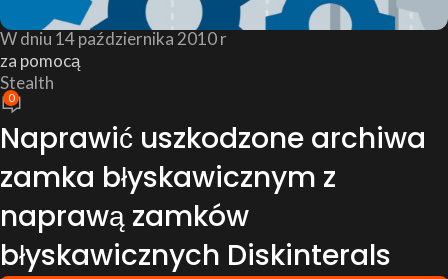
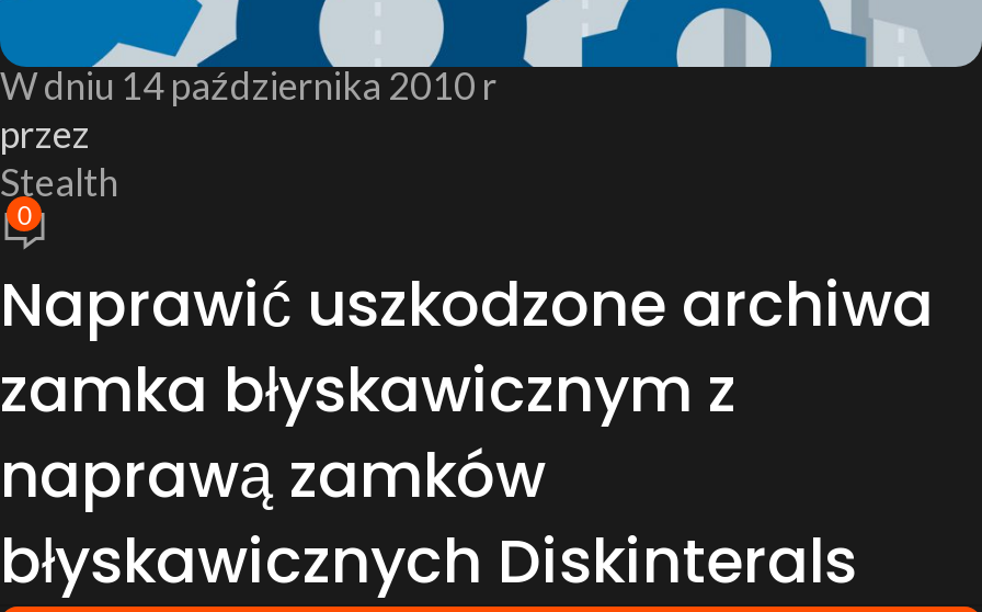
- za pomocą
+ przez
